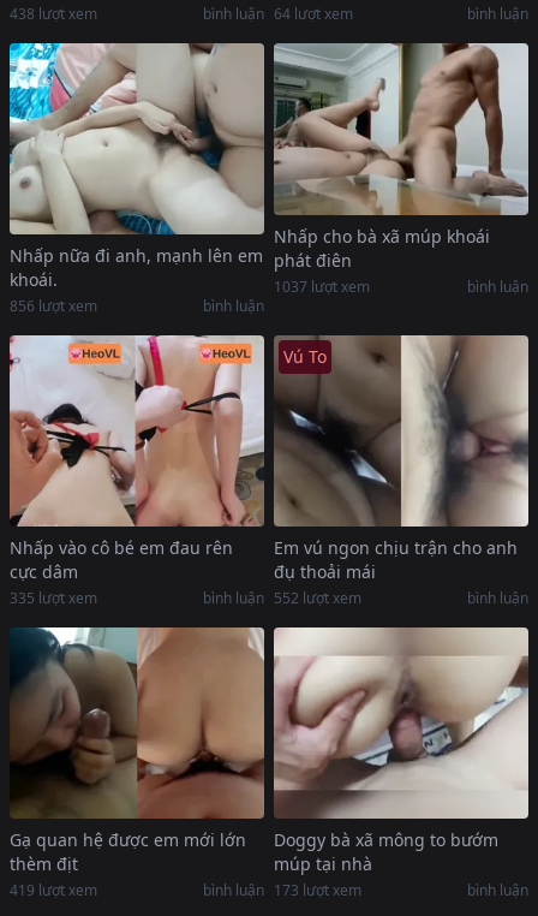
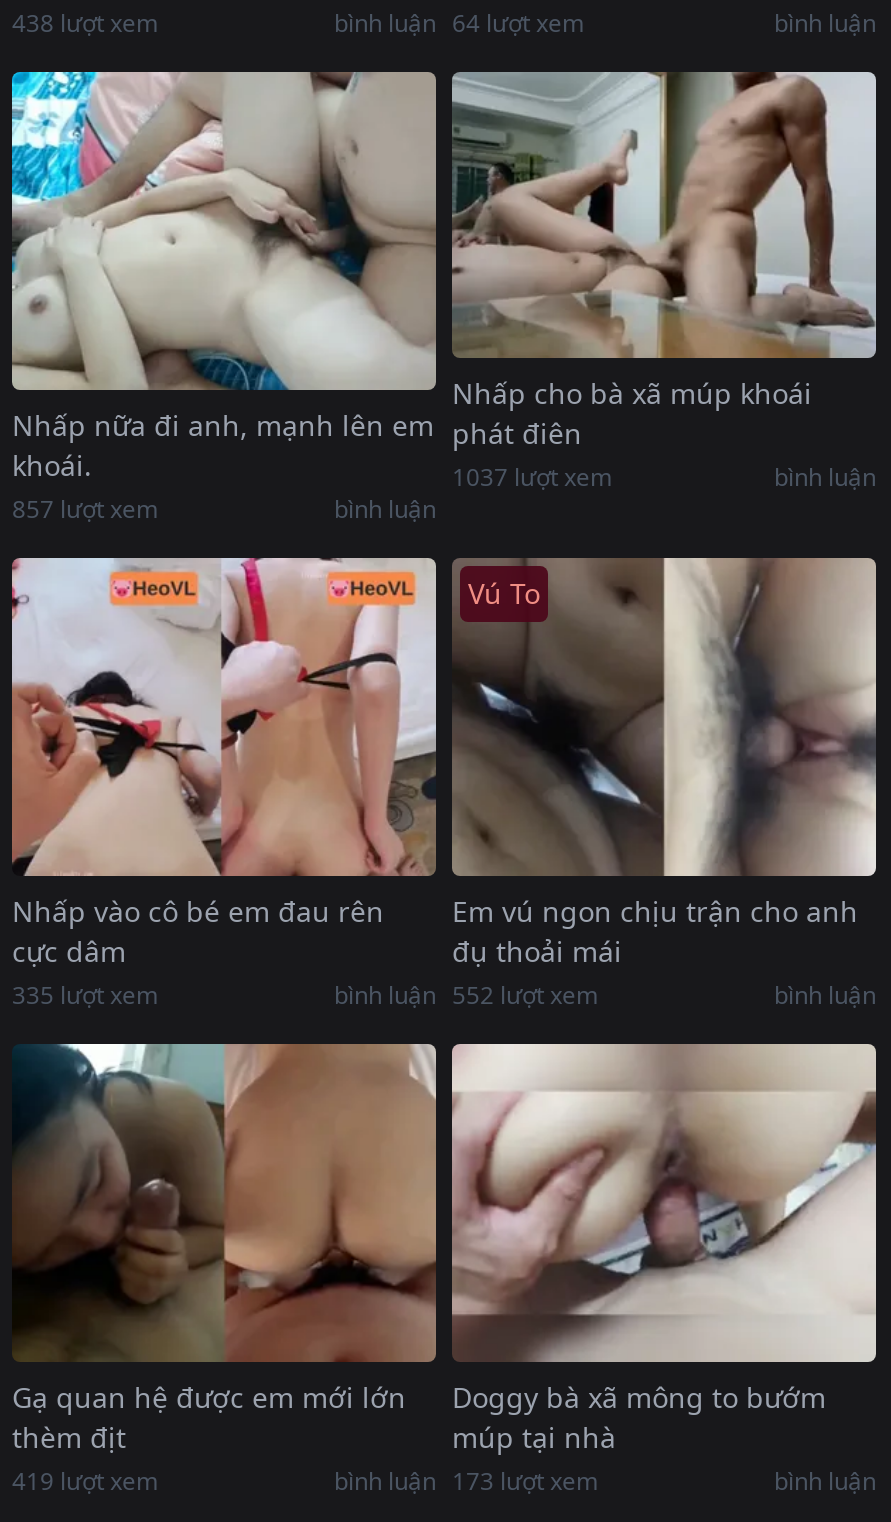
- 856 lượt xem
+ 857 lượt xem
